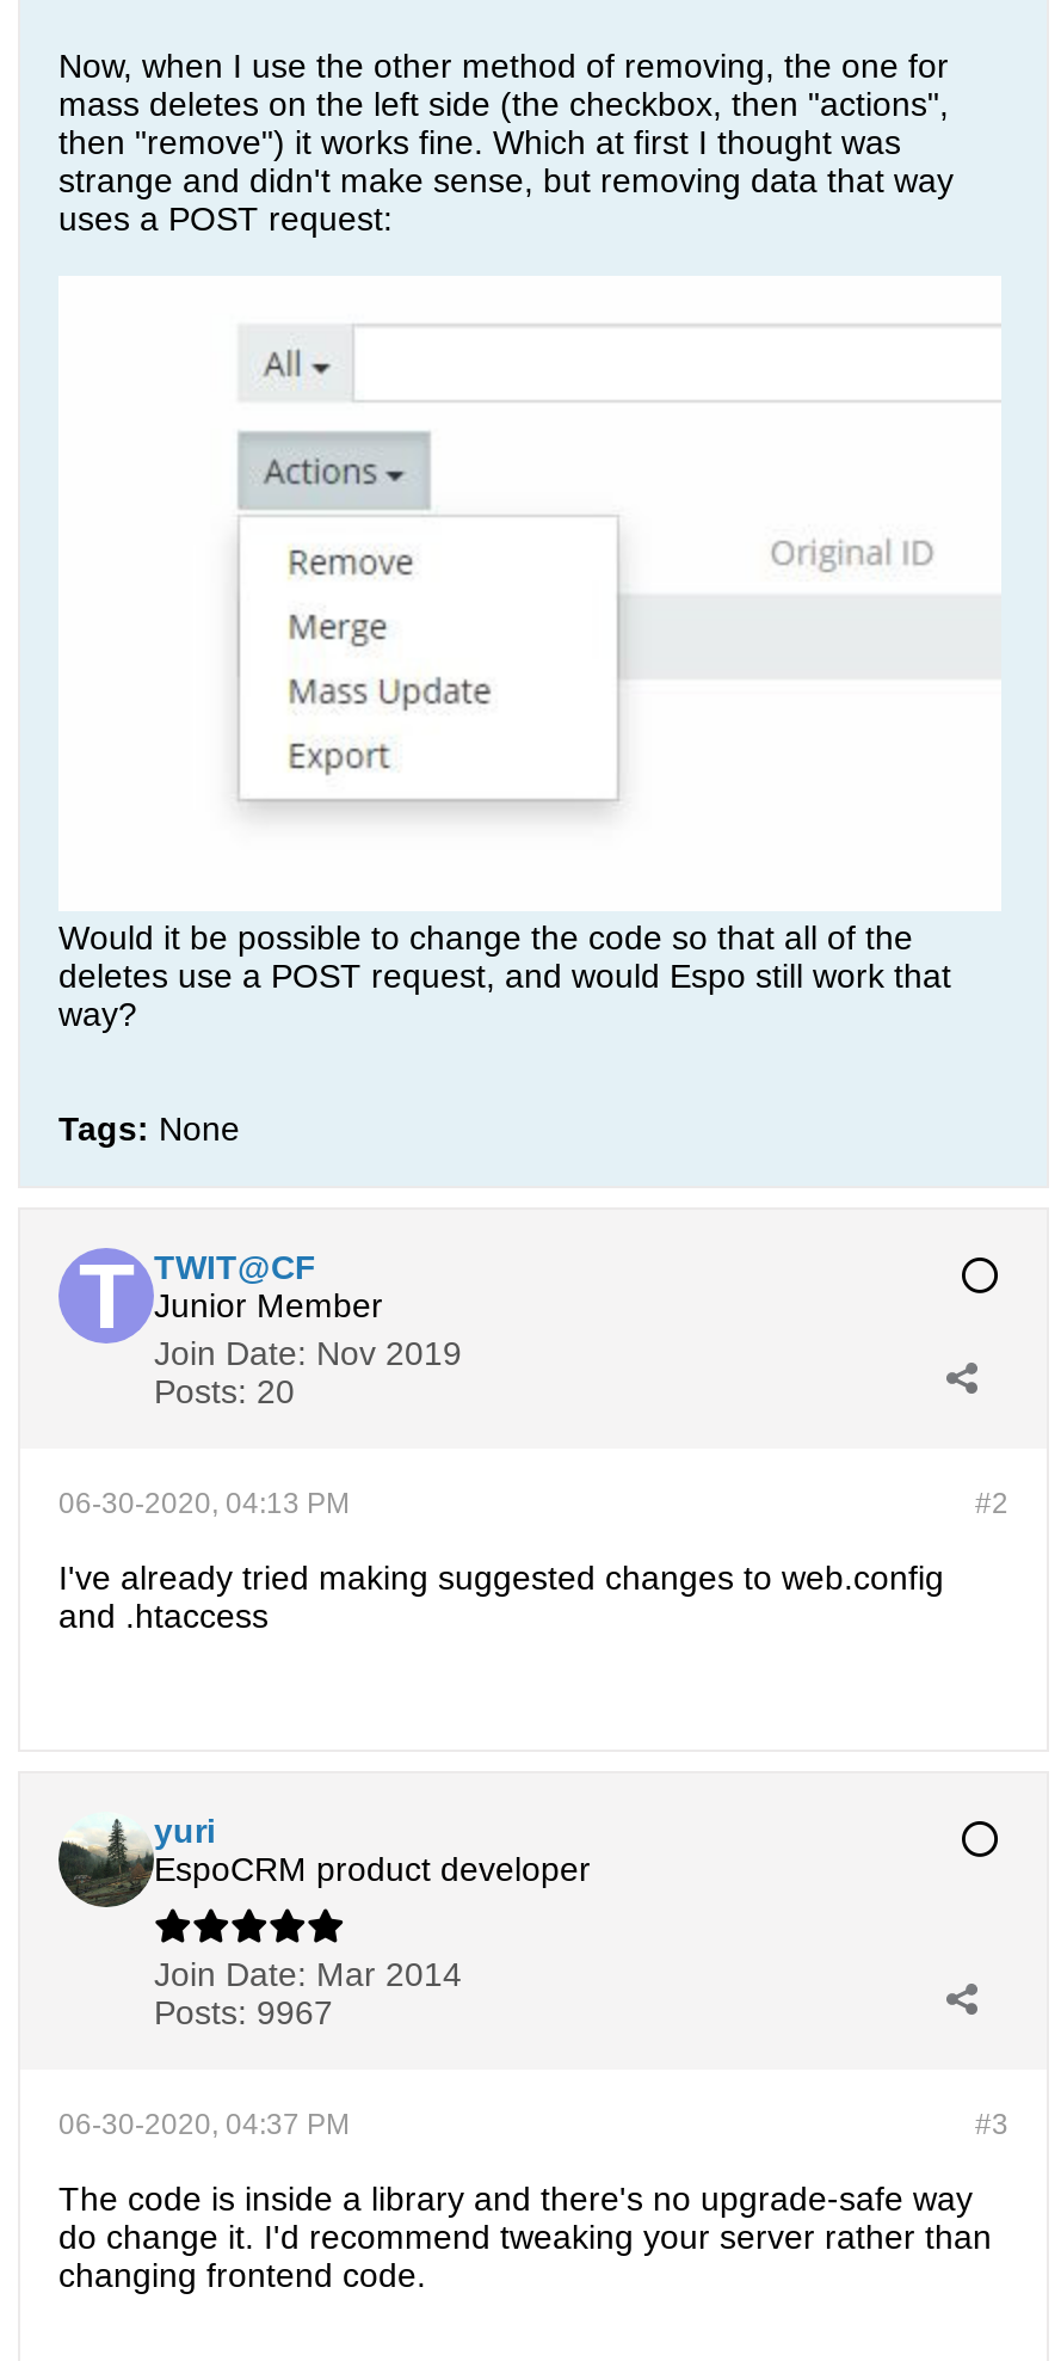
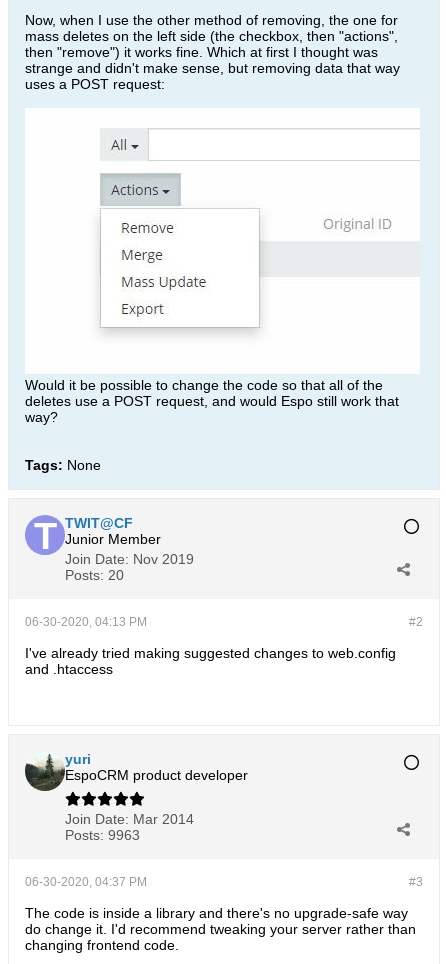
- Posts: 9967
+ Posts: 9963
